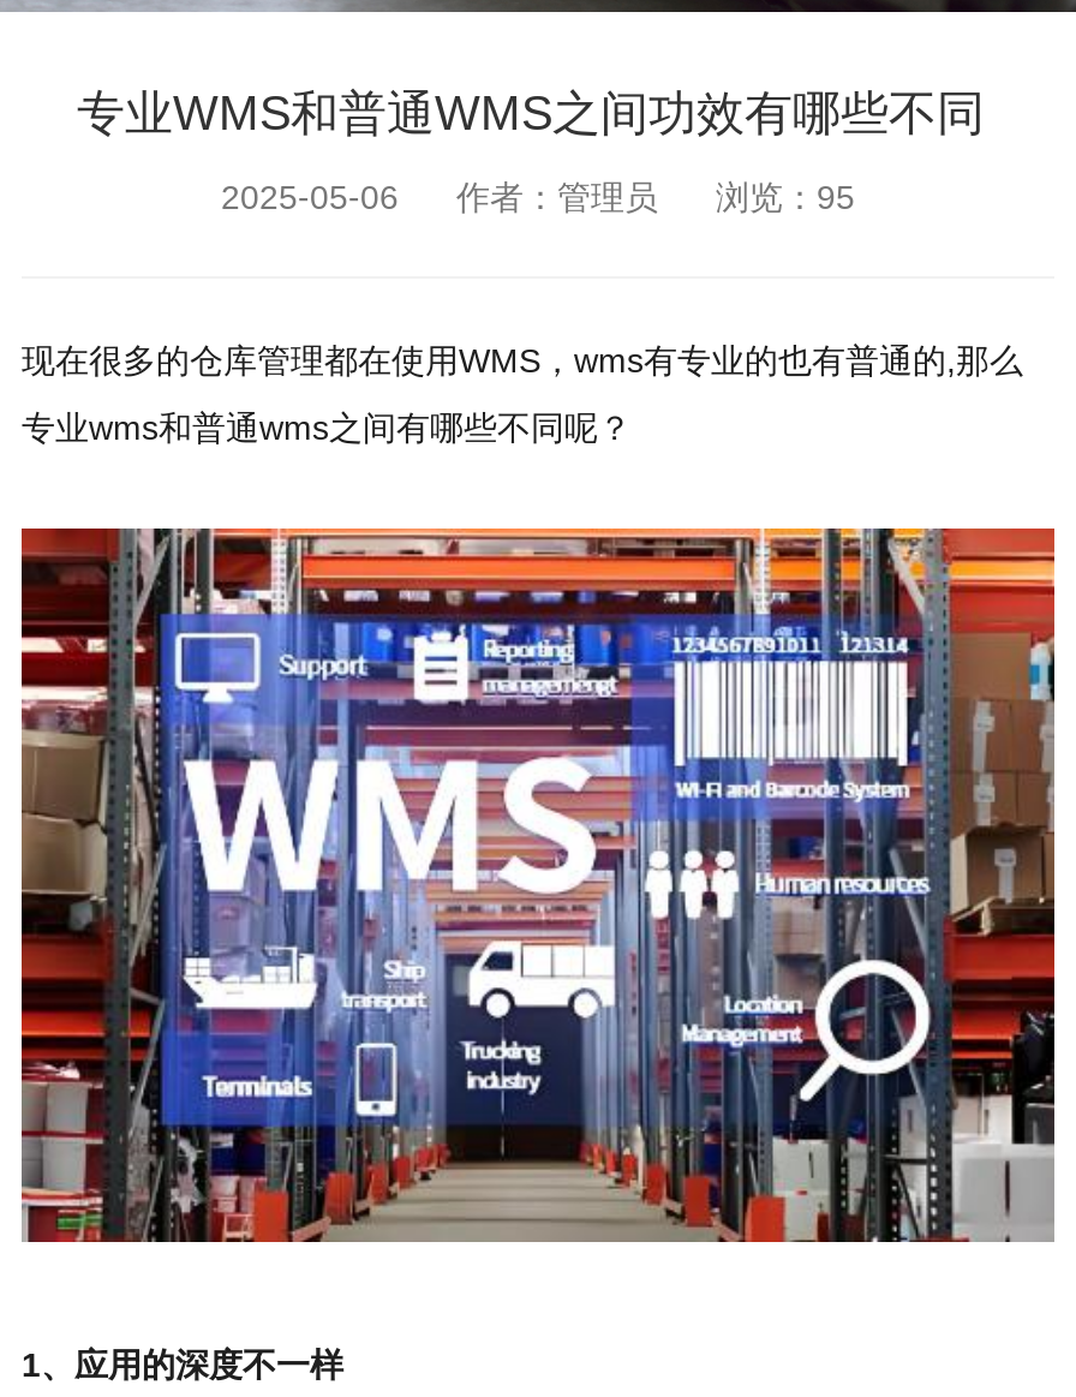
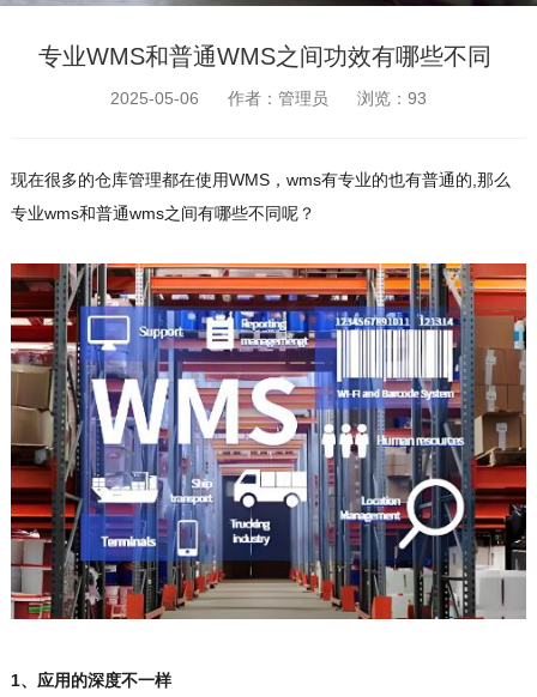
- 2025-05-06 作者：管理员 浏览：95
+ 2025-05-06 作者：管理员 浏览：93
